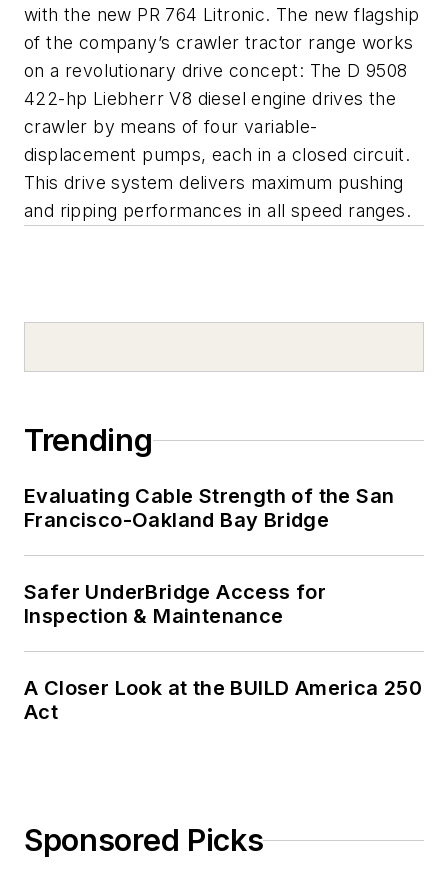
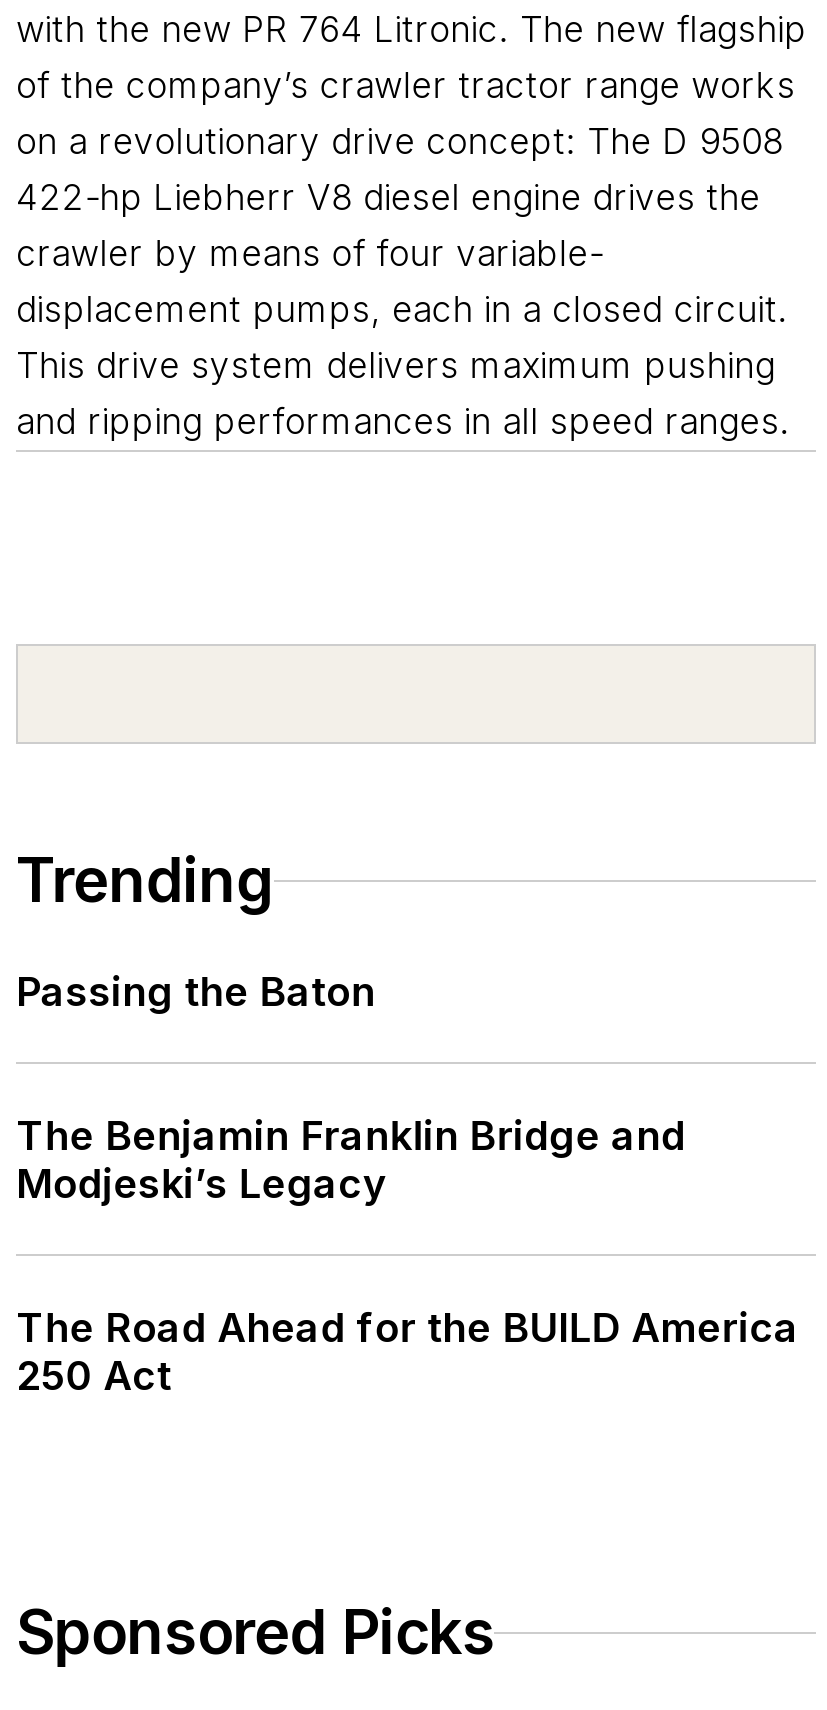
- Evaluating Cable Strength of the San
- Francisco-Oakland Bay Bridge
+ Passing the Baton

- Safer UnderBridge Access for
- Inspection & Maintenance
+ The Benjamin Franklin Bridge and
+ Modjeski’s Legacy

- A Closer Look at the BUILD America 250
- Act
+ The Road Ahead for the BUILD America
+ 250 Act
